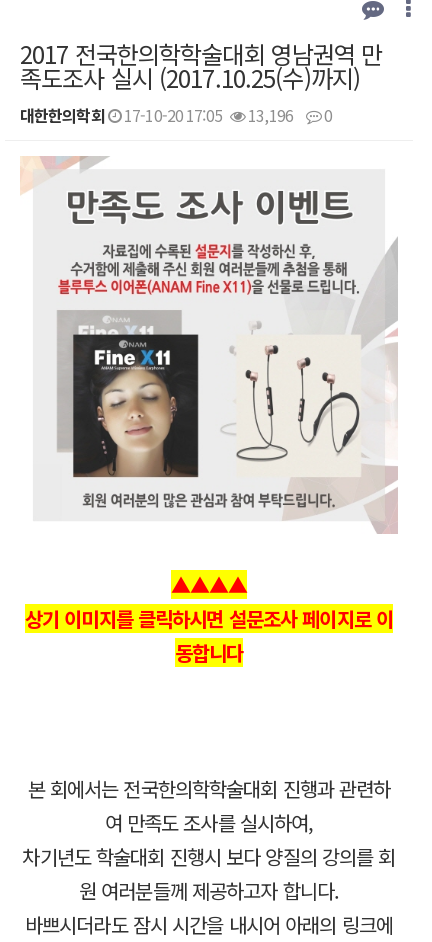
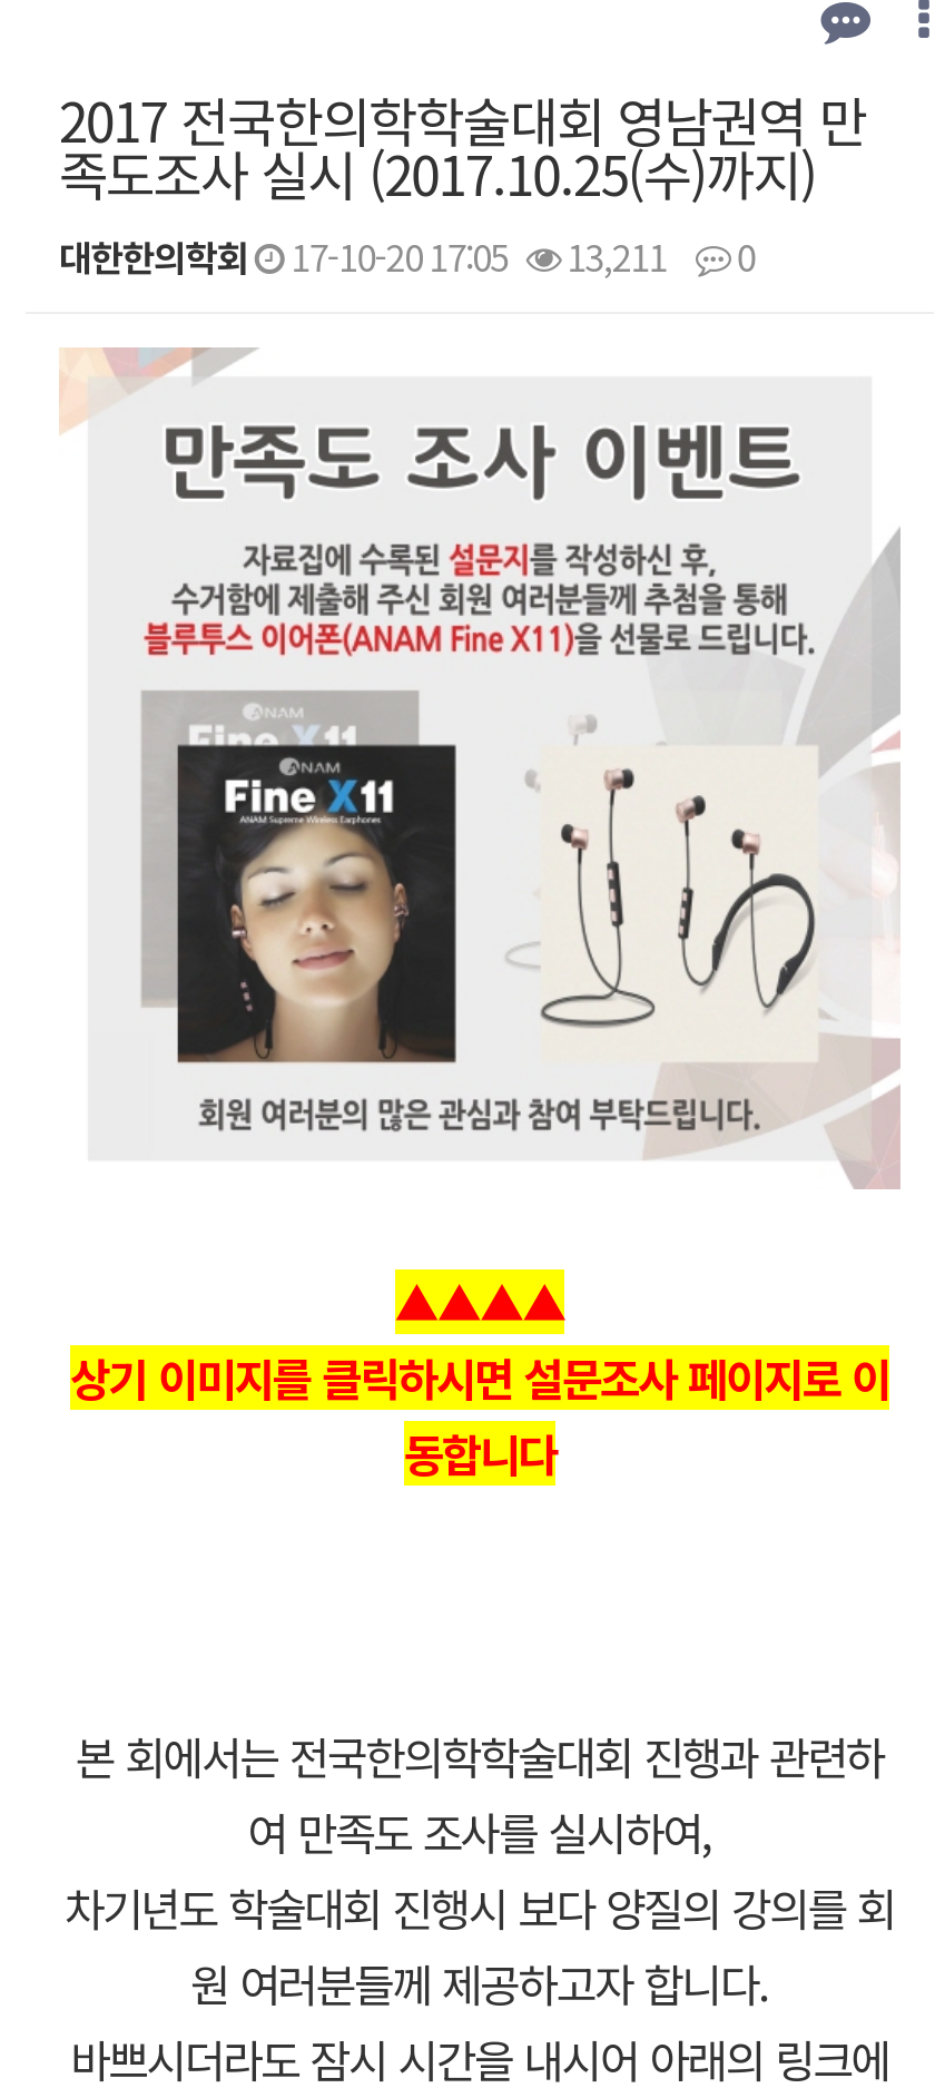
- 대한한의학회 17-10-20 17:05 13,196 0
+ 대한한의학회 17-10-20 17:05 13,211 0
